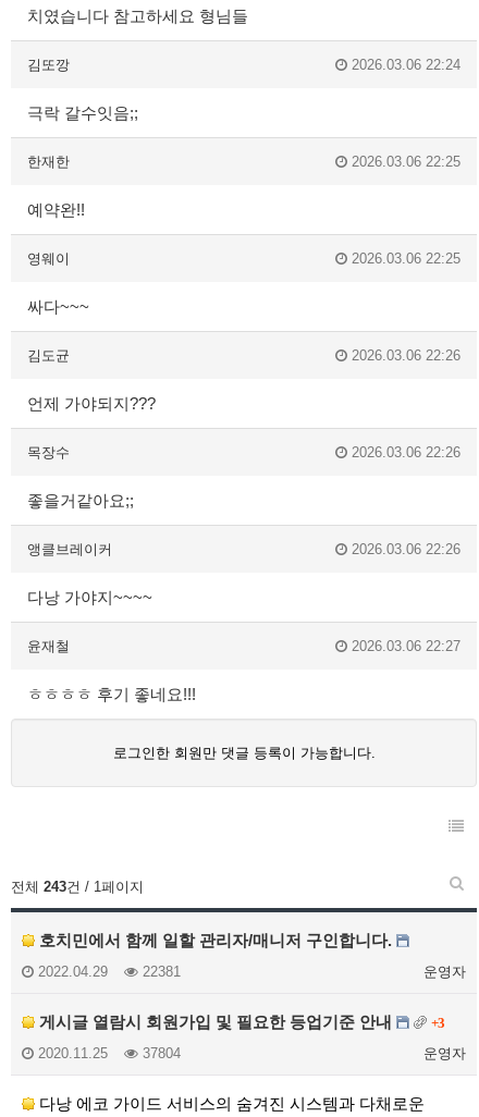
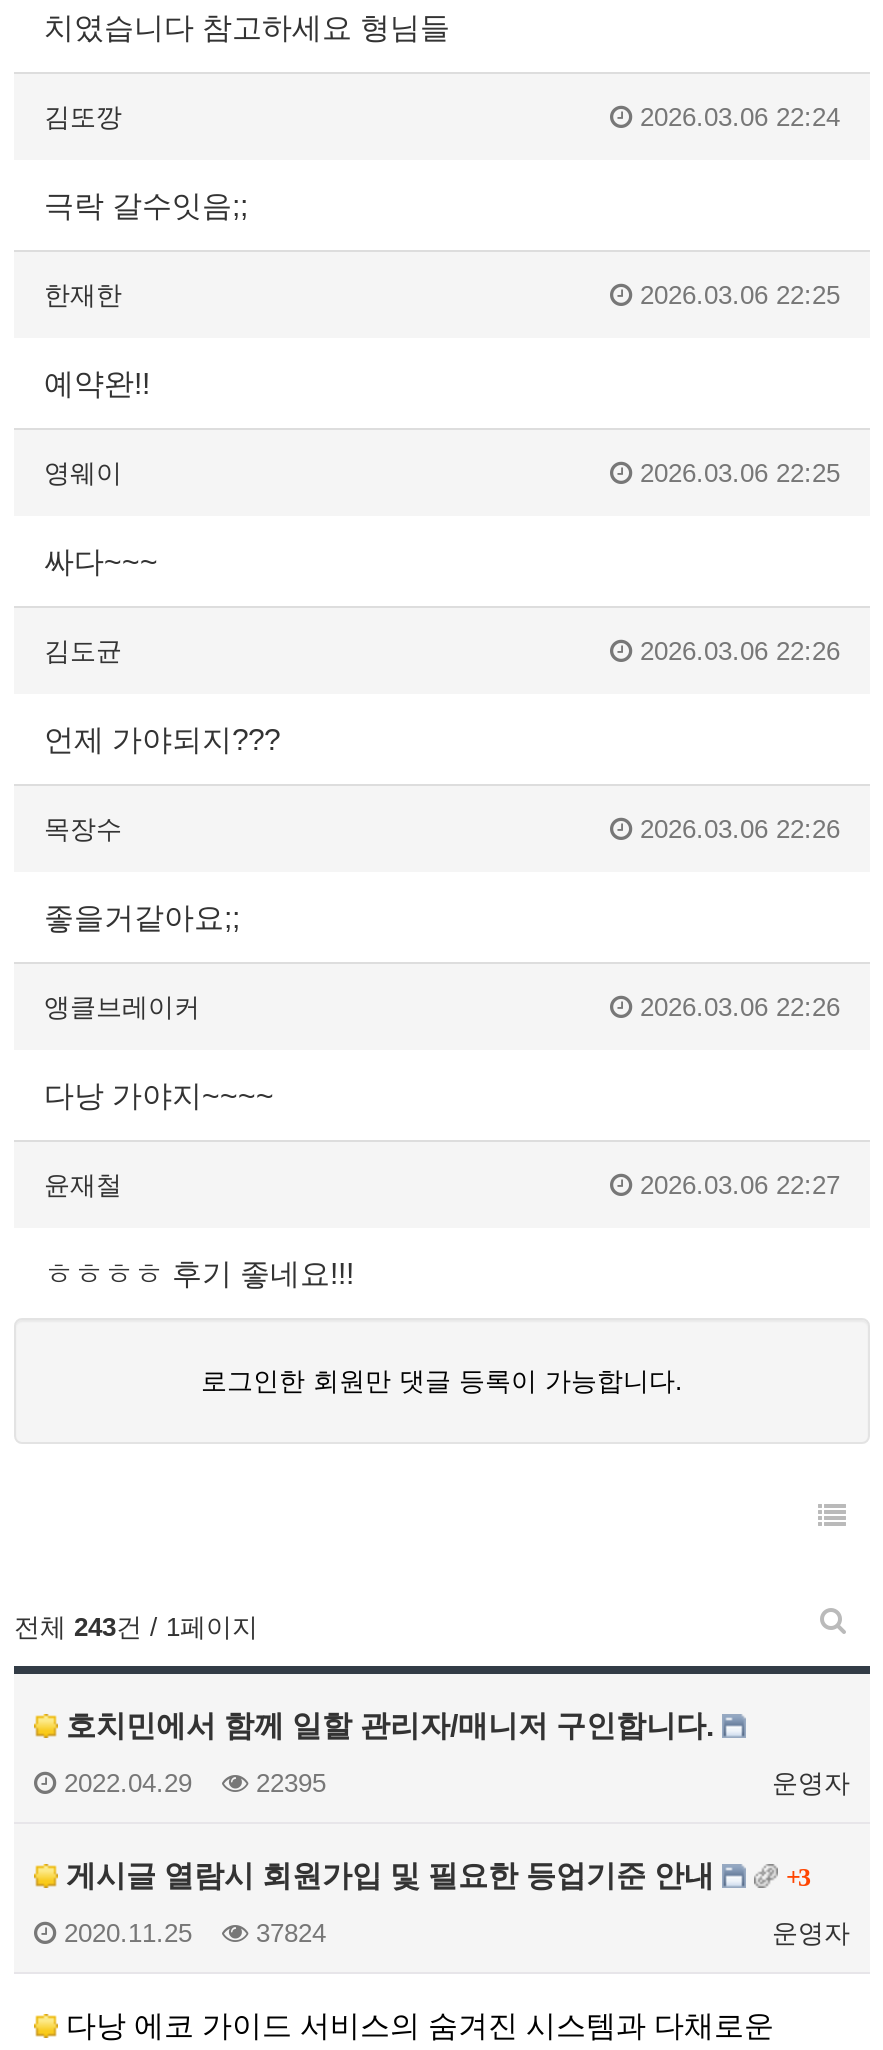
- 22381
+ 22395

- 37804
+ 37824
